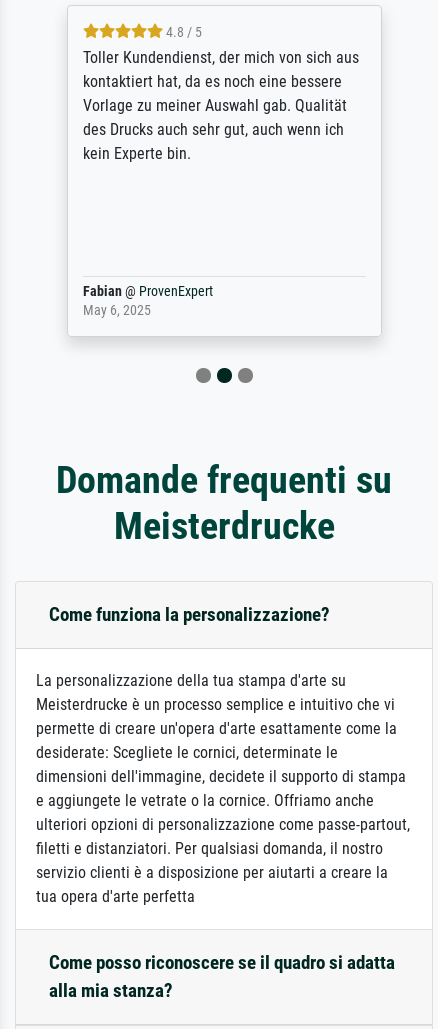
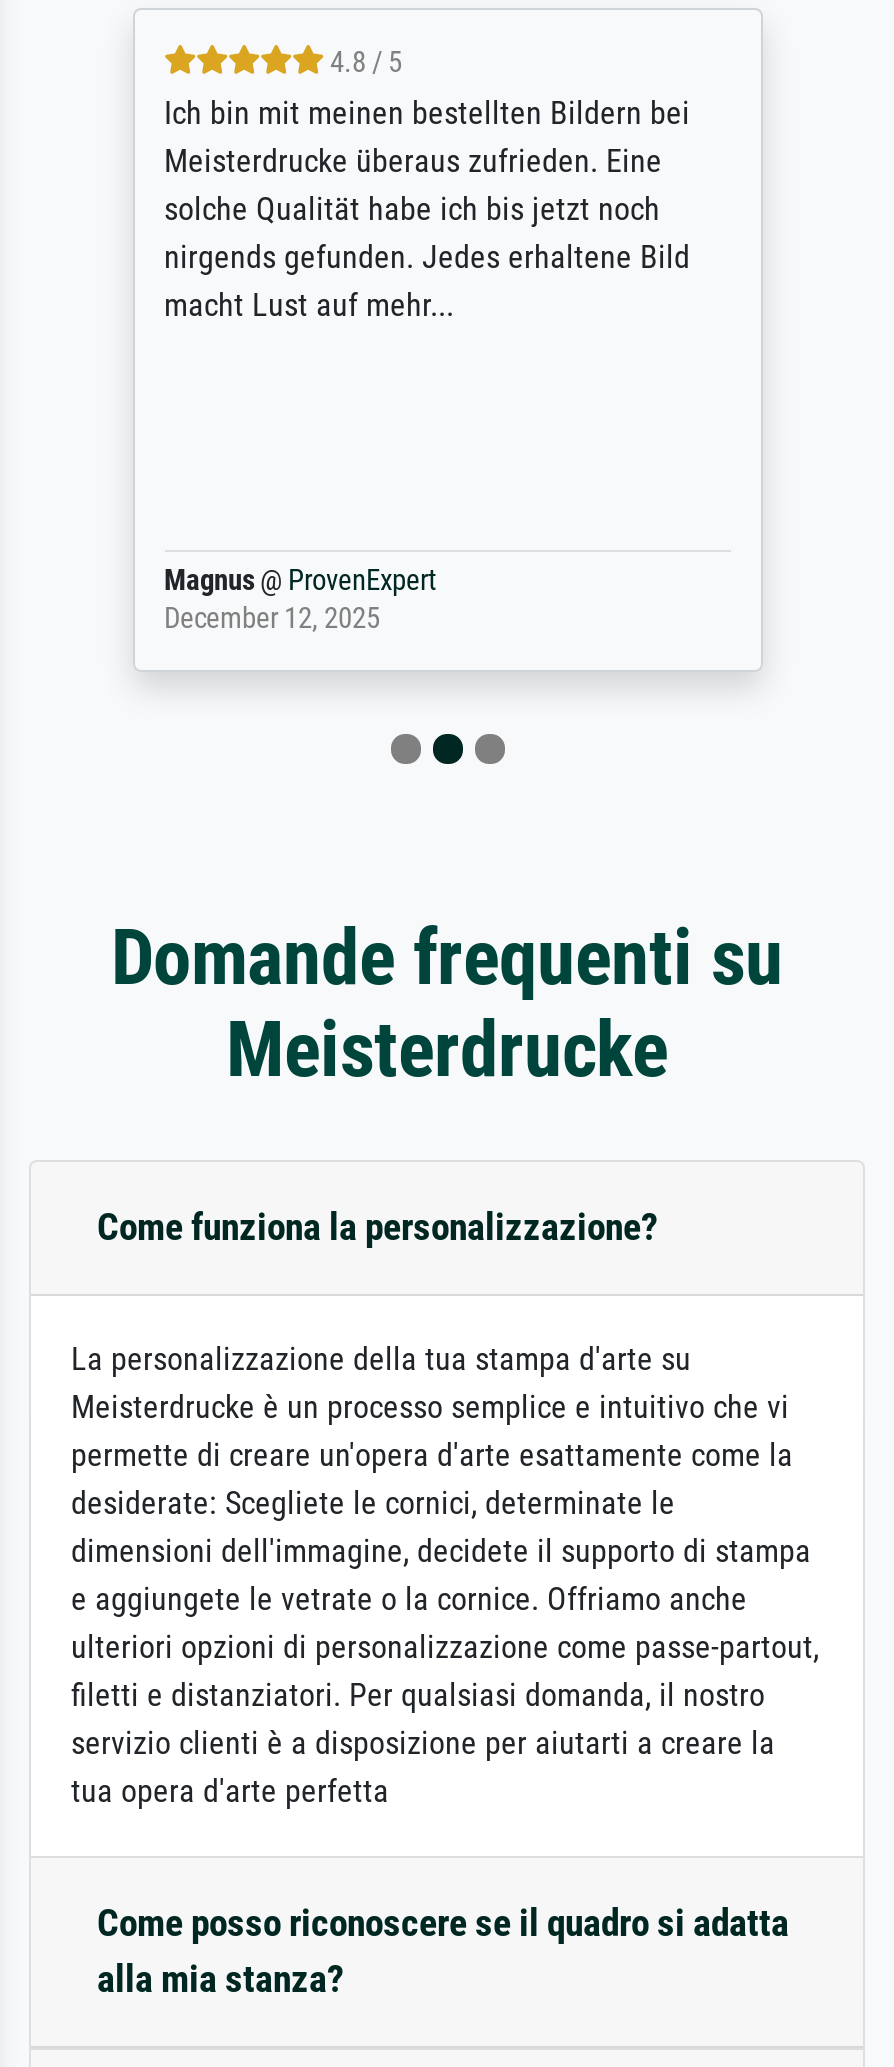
- Toller Kundendienst, der mich von sich aus
- kontaktiert hat, da es noch eine bessere
- Vorlage zu meiner Auswahl gab. Qualität
- des Drucks auch sehr gut, auch wenn ich
- kein Experte bin.
+ Ich bin mit meinen bestellten Bildern bei
+ Meisterdrucke überaus zufrieden. Eine
+ solche Qualität habe ich bis jetzt noch
+ nirgends gefunden. Jedes erhaltene Bild
+ macht Lust auf mehr...

- Fabian @ ProvenExpert
- May 6, 2025
+ Magnus @ ProvenExpert
+ December 12, 2025
